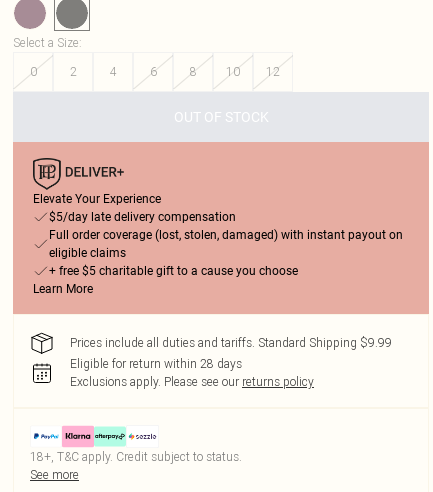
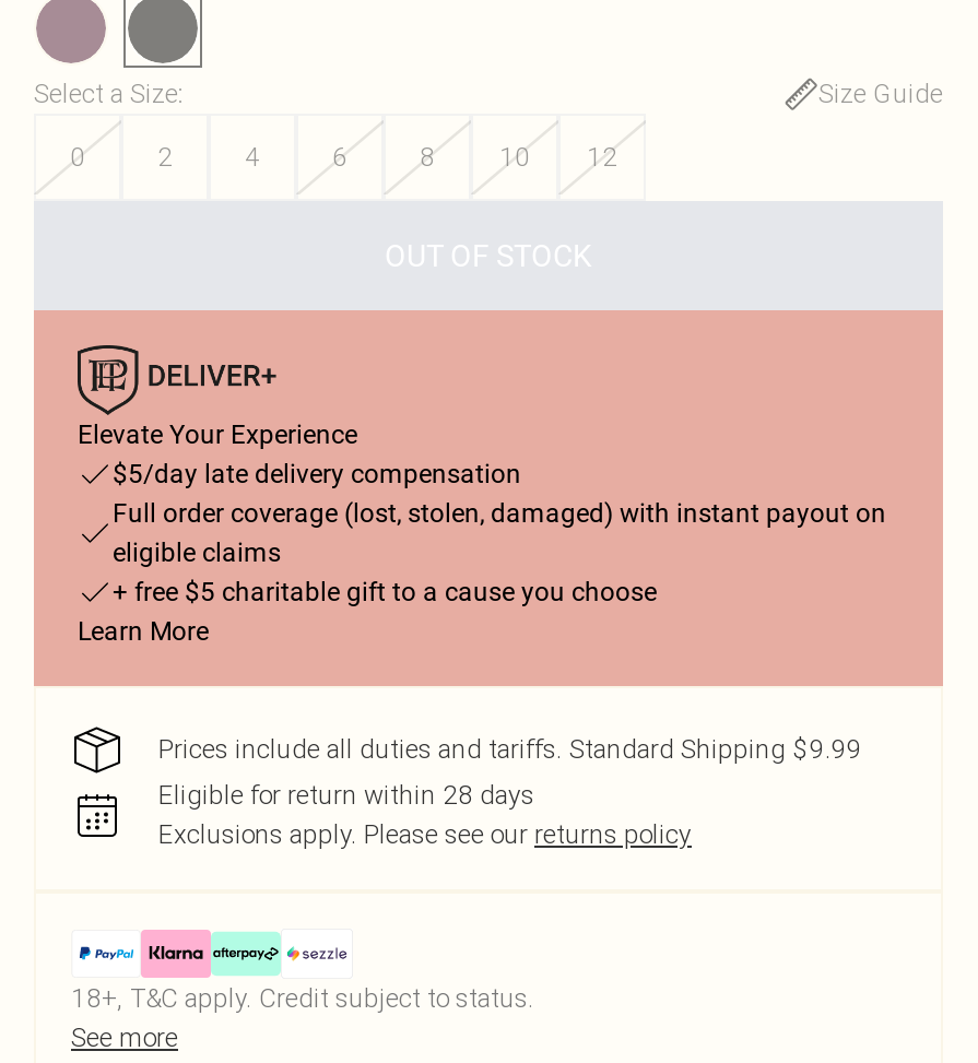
+ Size Guide
